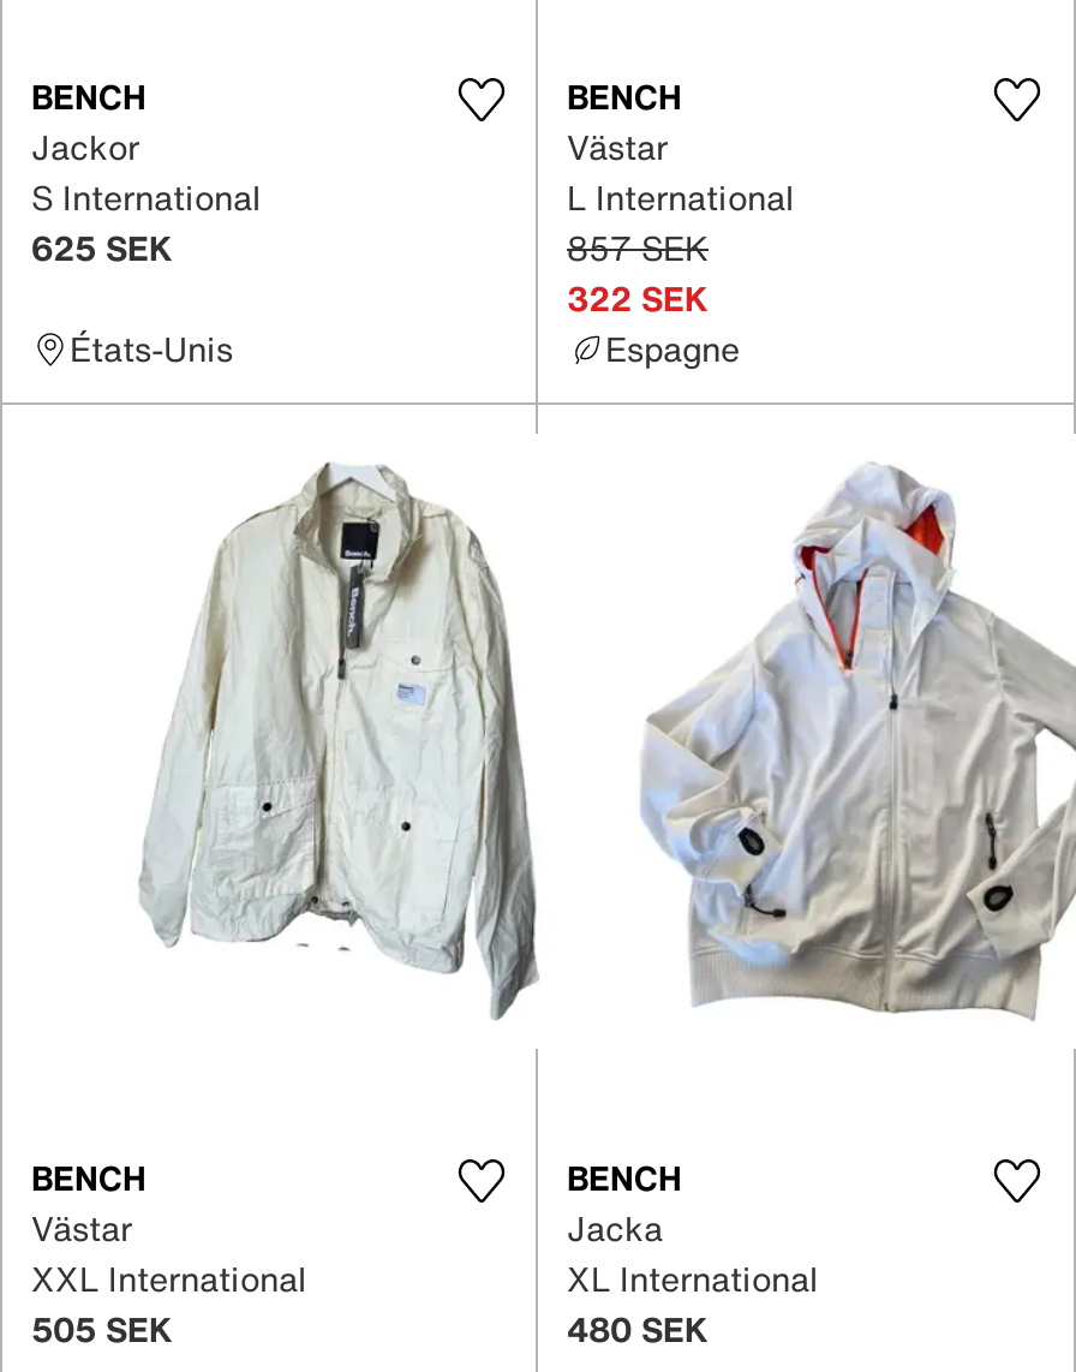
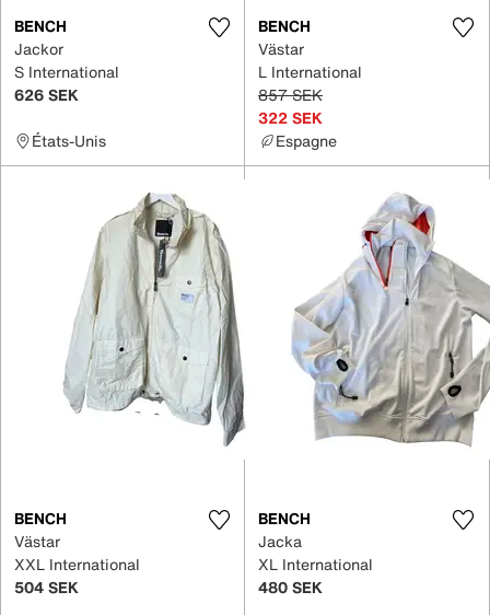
- 625 SEK
+ 626 SEK

- 505 SEK
+ 504 SEK
